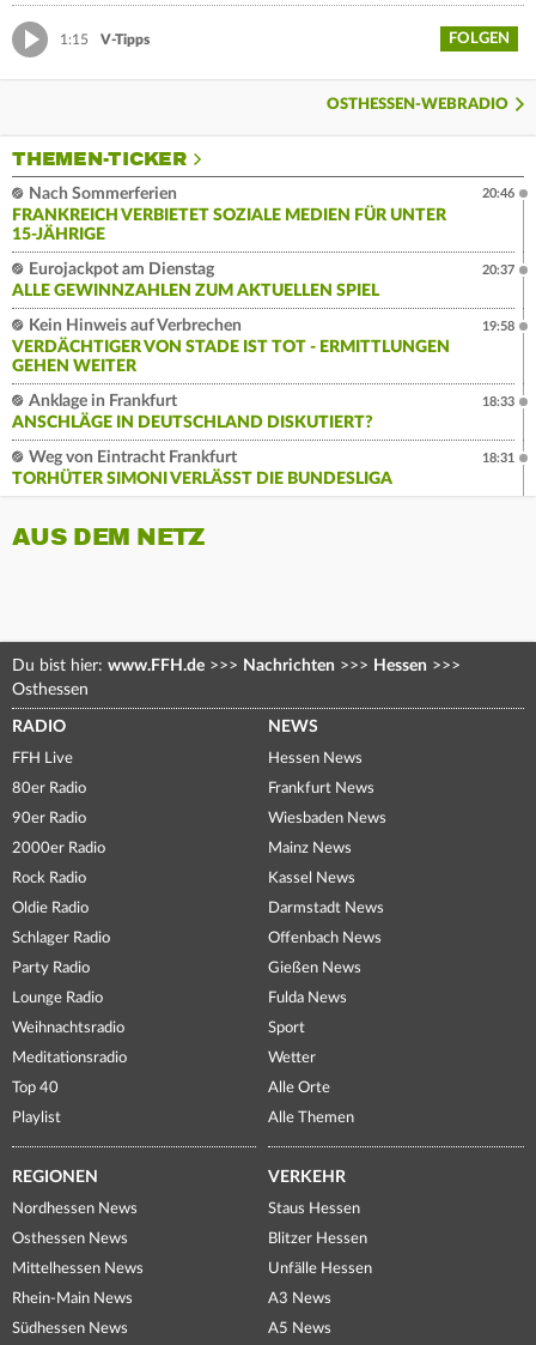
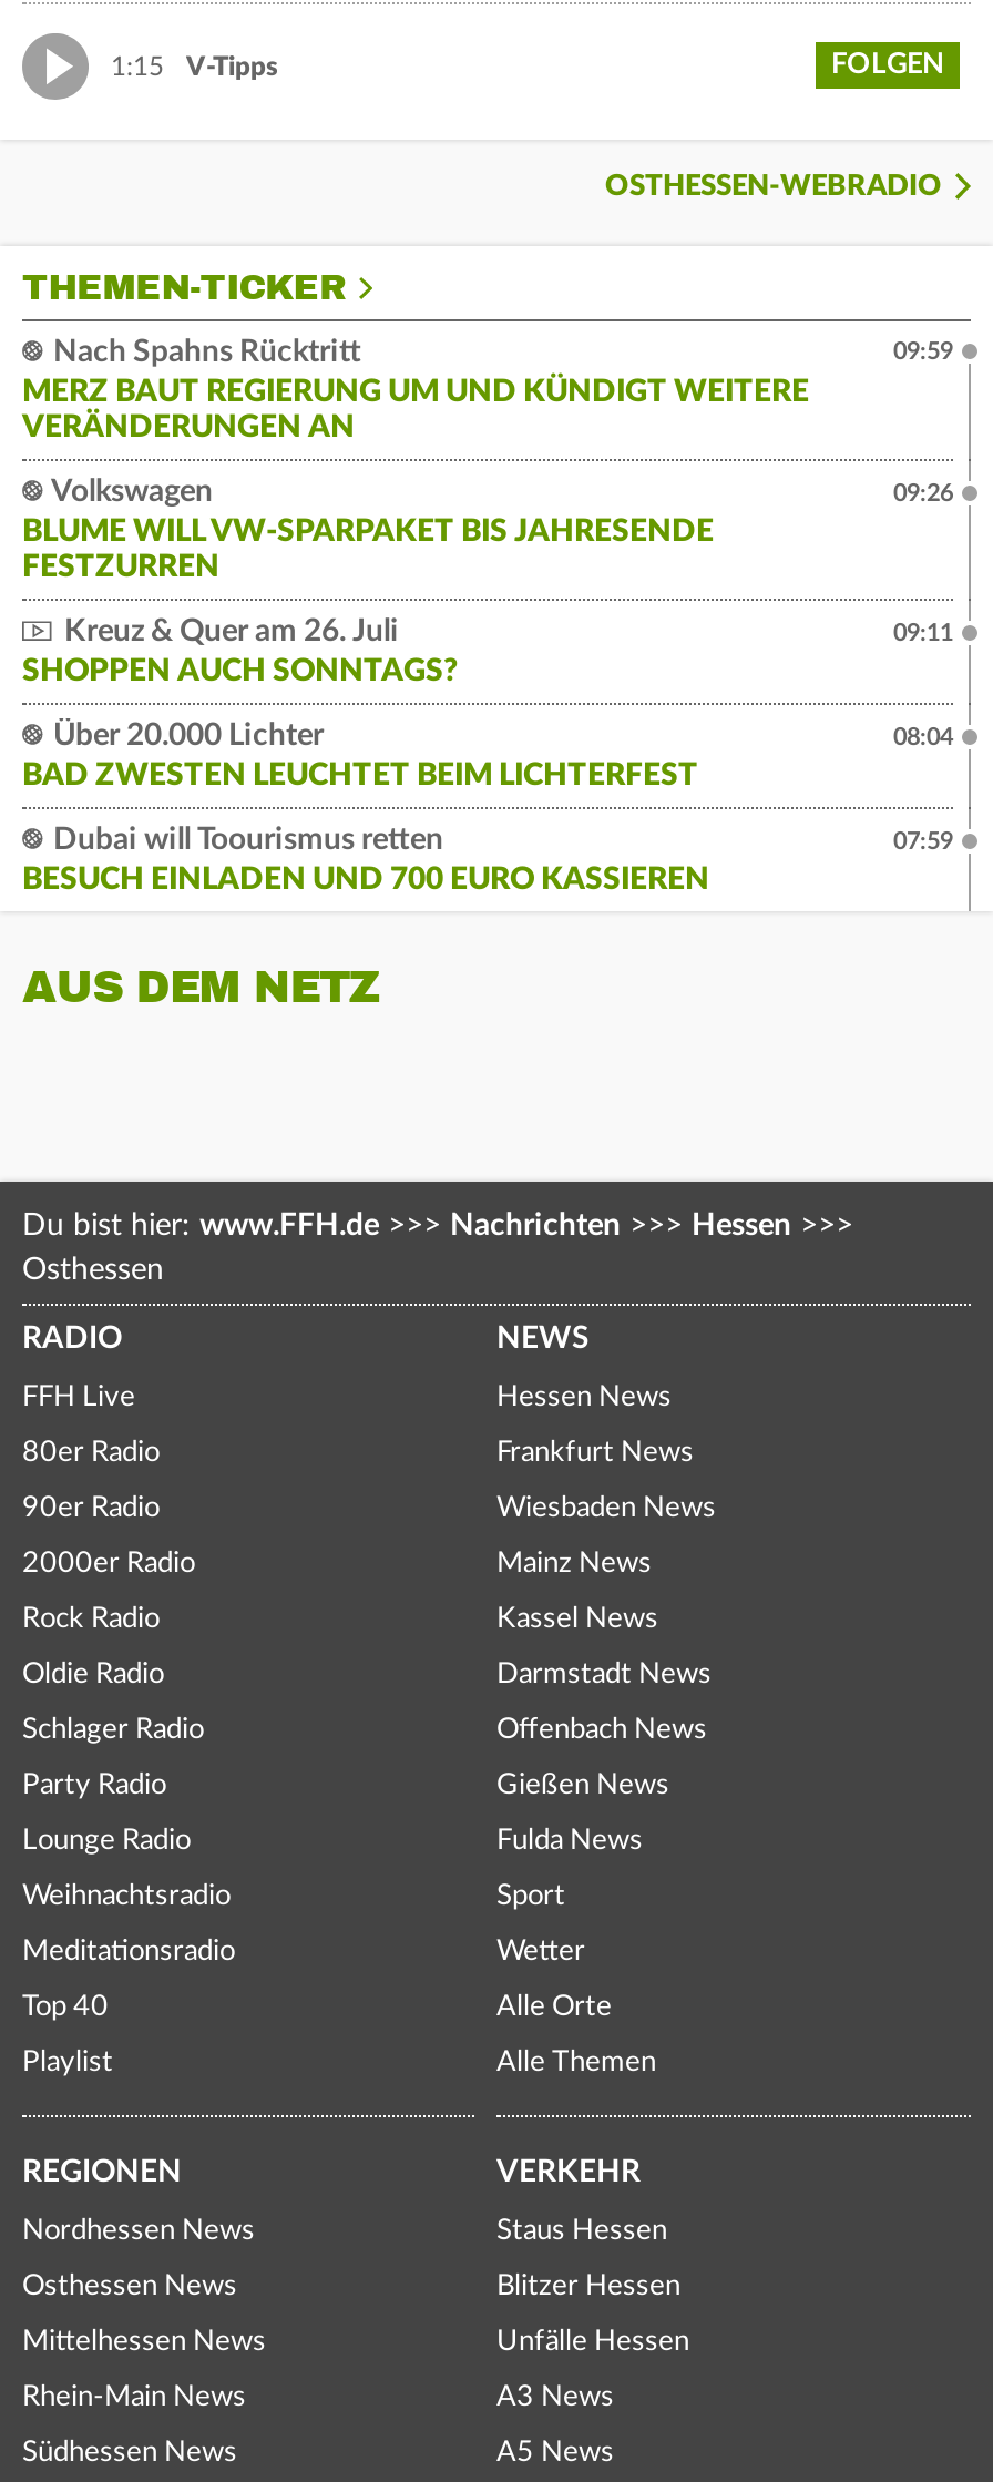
- Nach Sommerferien
- FRANKREICH VERBIETET SOZIALE MEDIEN FÜR UNTER
- 15-JÄHRIGE
+ Nach Spahns Rücktritt
+ MERZ BAUT REGIERUNG UM UND KÜNDIGT WEITERE
+ VERÄNDERUNGEN AN

- 20:46
+ 09:59

- Eurojackpot am Dienstag
- ALLE GEWINNZAHLEN ZUM AKTUELLEN SPIEL
+ Volkswagen
+ BLUME WILL VW-SPARPAKET BIS JAHRESENDE
+ FESTZURREN

- 20:37
+ 09:26

- Kein Hinweis auf Verbrechen
- VERDÄCHTIGER VON STADE IST TOT - ERMITTLUNGEN
- GEHEN WEITER
+ Kreuz & Quer am 26. Juli
+ SHOPPEN AUCH SONNTAGS?

- 19:58
+ 09:11

- Anklage in Frankfurt
- ANSCHLÄGE IN DEUTSCHLAND DISKUTIERT?
+ Über 20.000 Lichter
+ BAD ZWESTEN LEUCHTET BEIM LICHTERFEST

- 18:33
+ 08:04

- Weg von Eintracht Frankfurt
- TORHÜTER SIMONI VERLÄSST DIE BUNDESLIGA
+ Dubai will Toourismus retten
+ BESUCH EINLADEN UND 700 EURO KASSIEREN

- 18:31
+ 07:59
